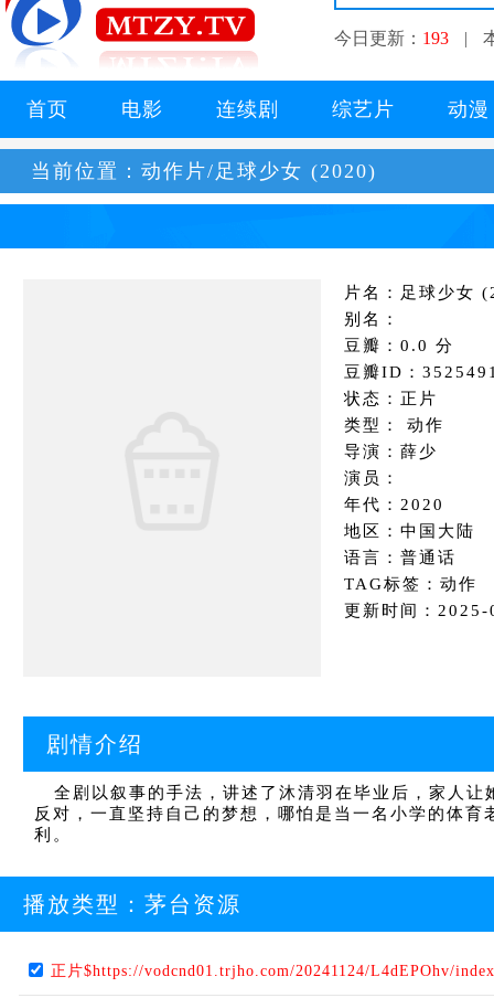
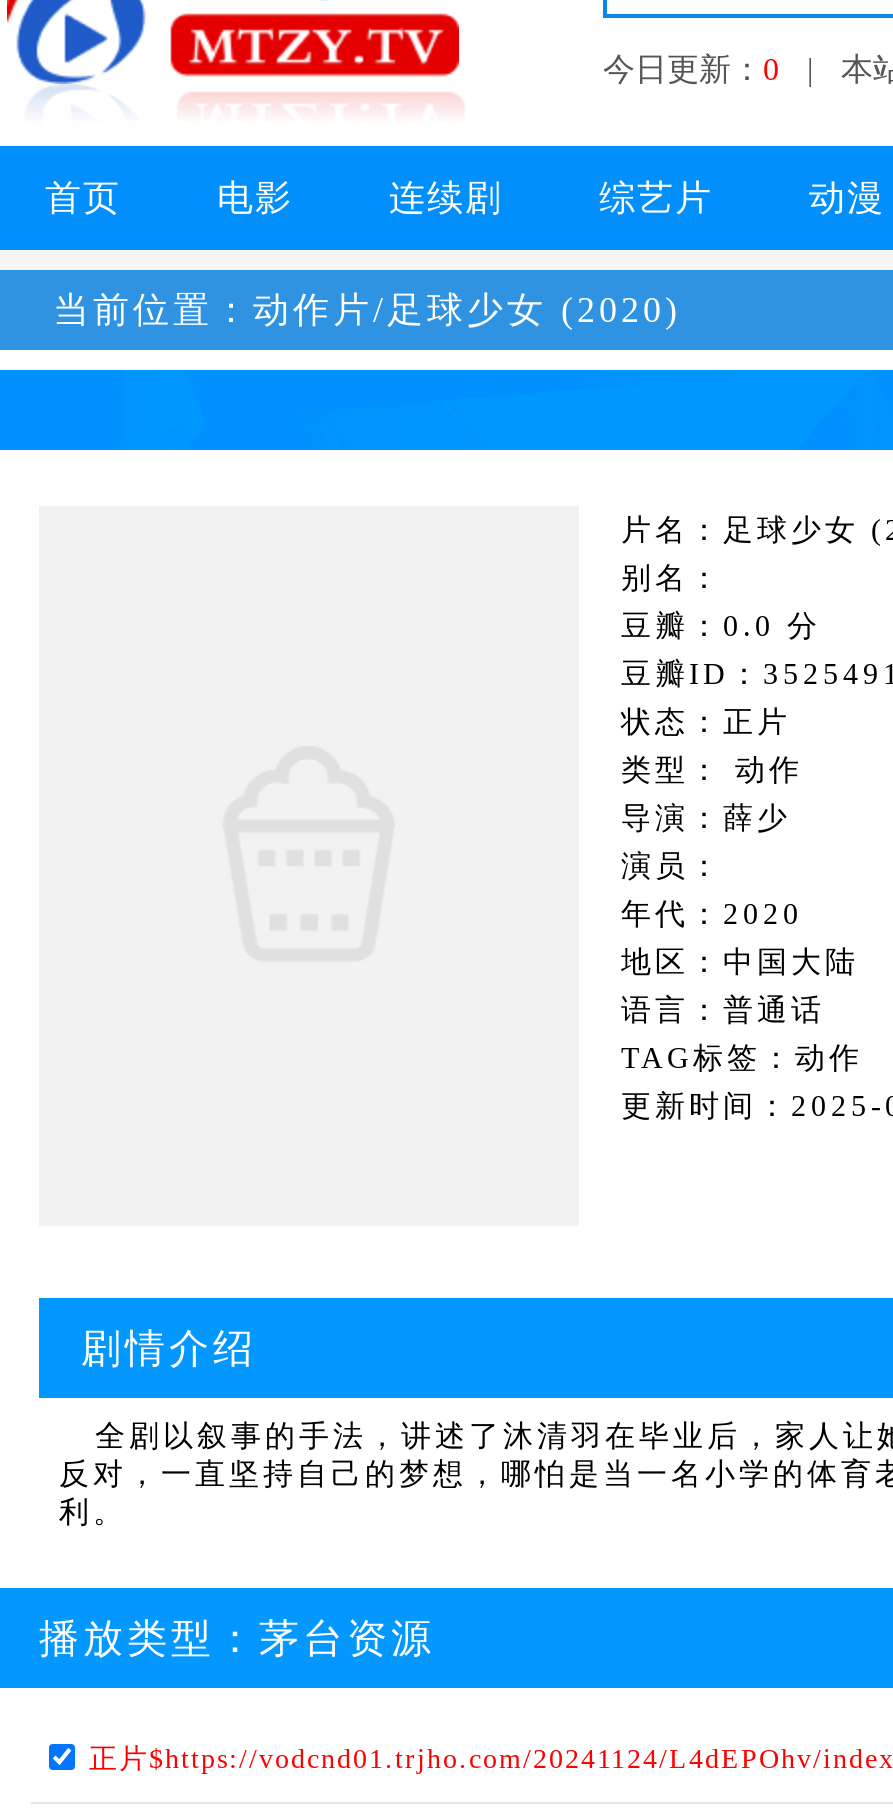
- 今日更新：193
+ 今日更新：0
